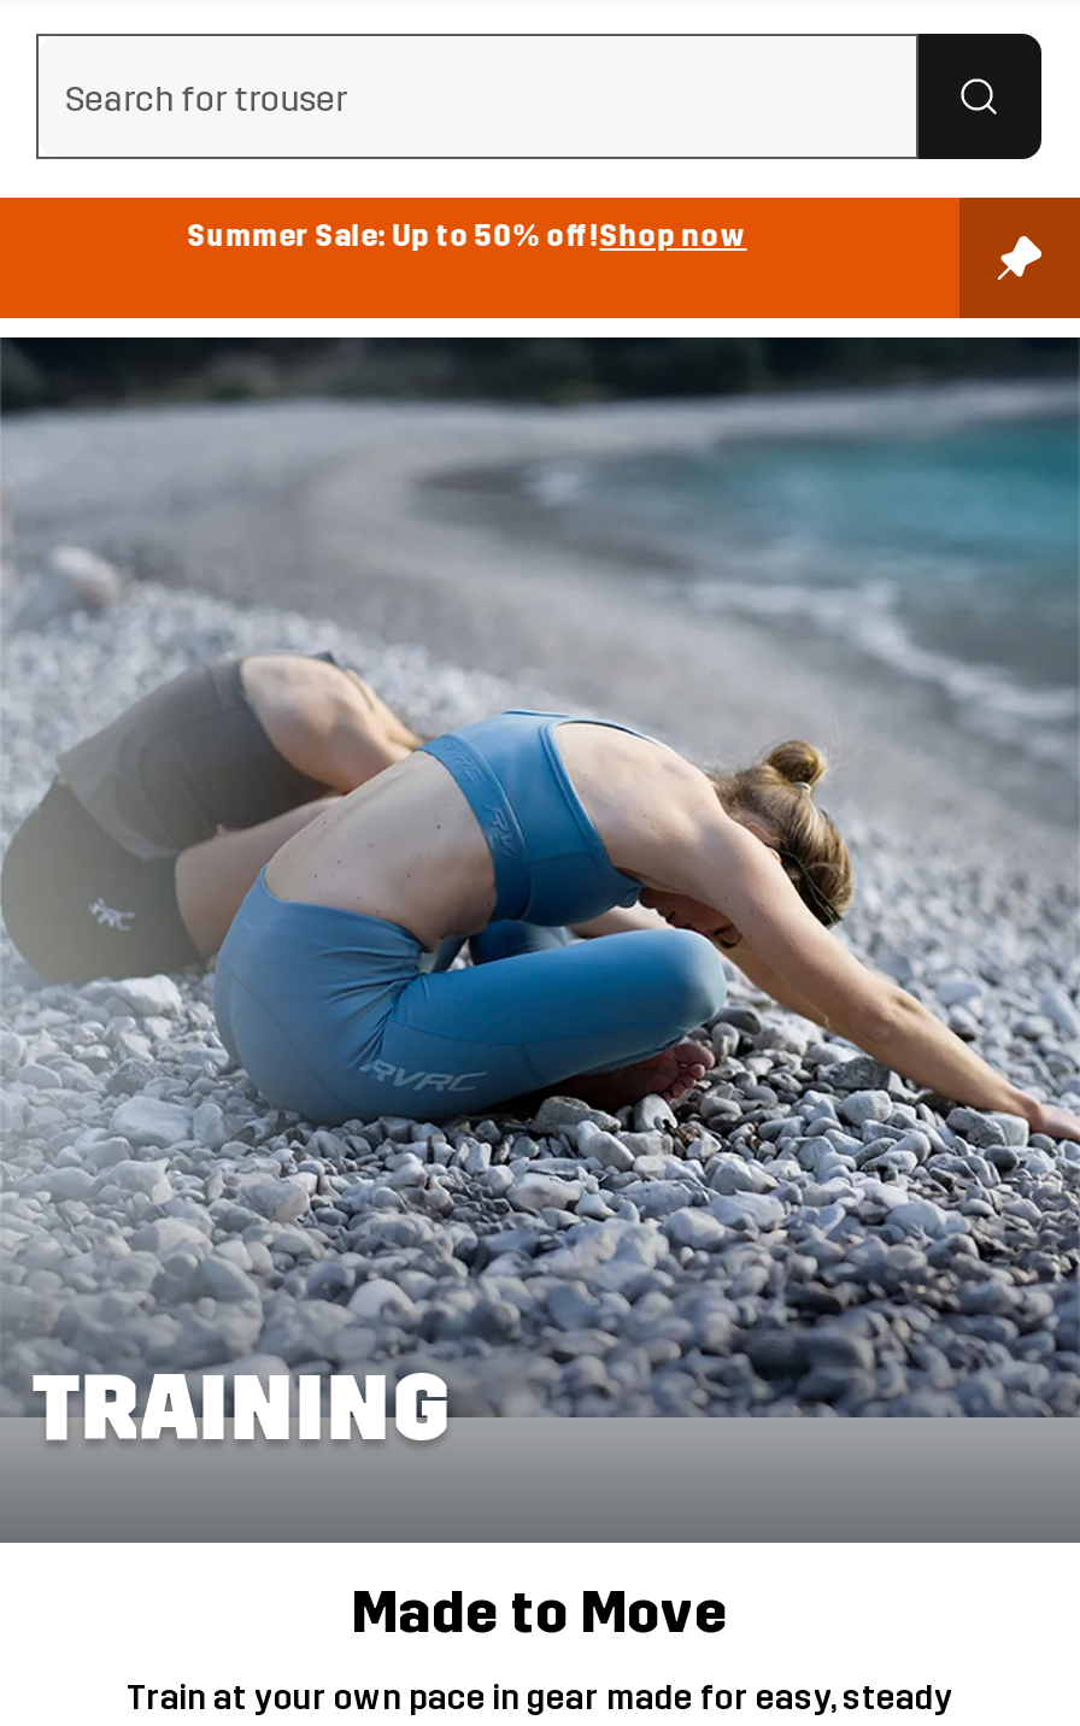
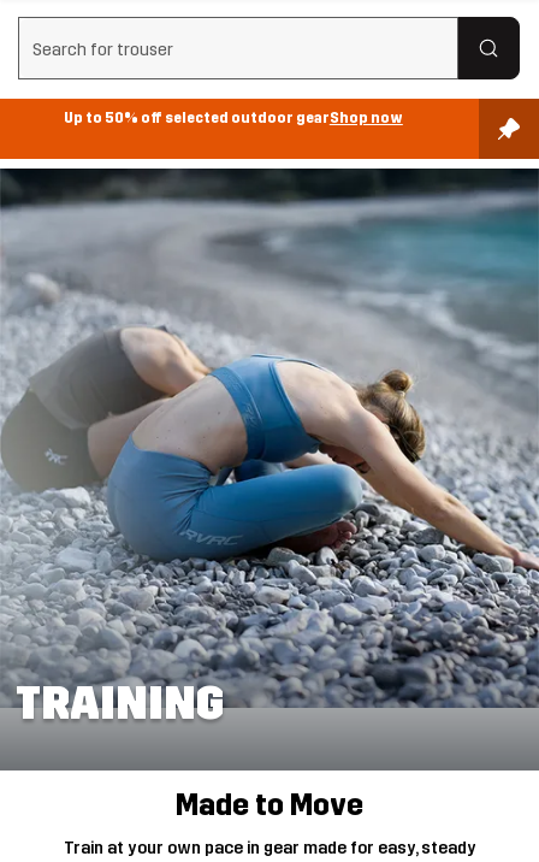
- Summer Sale: Up to 50% off!Shop now
+ Up to 50% off selected outdoor gearShop now
